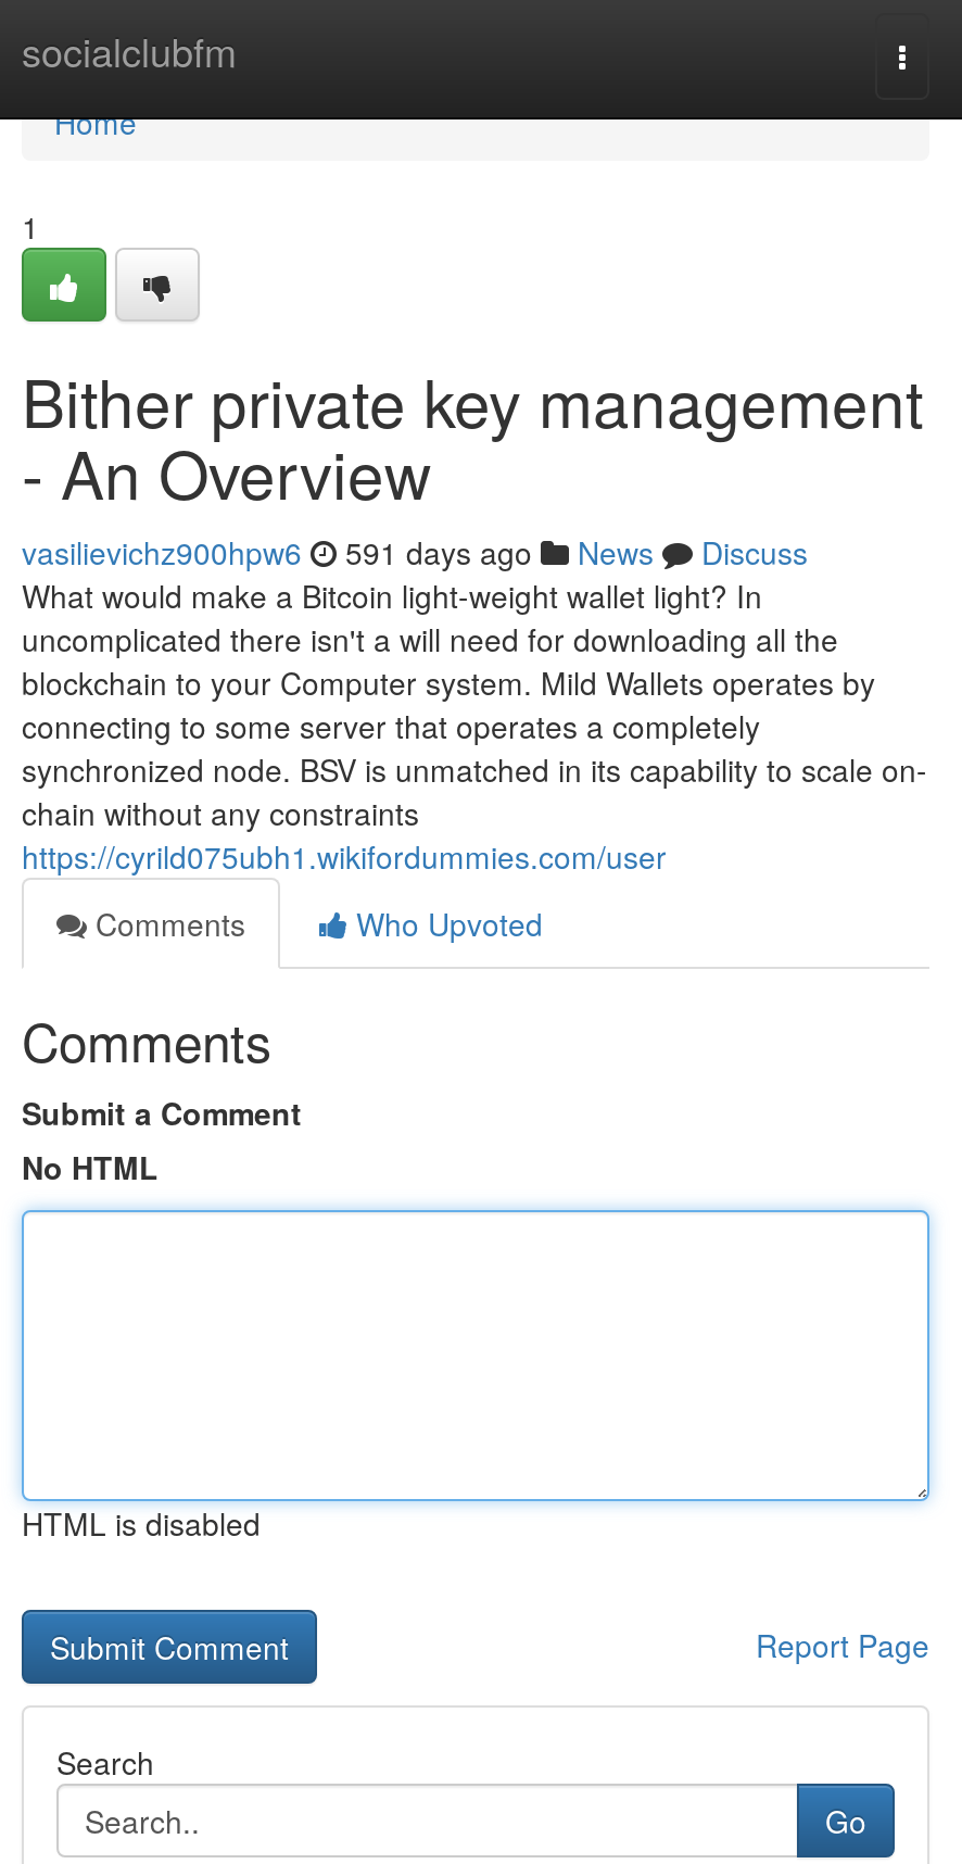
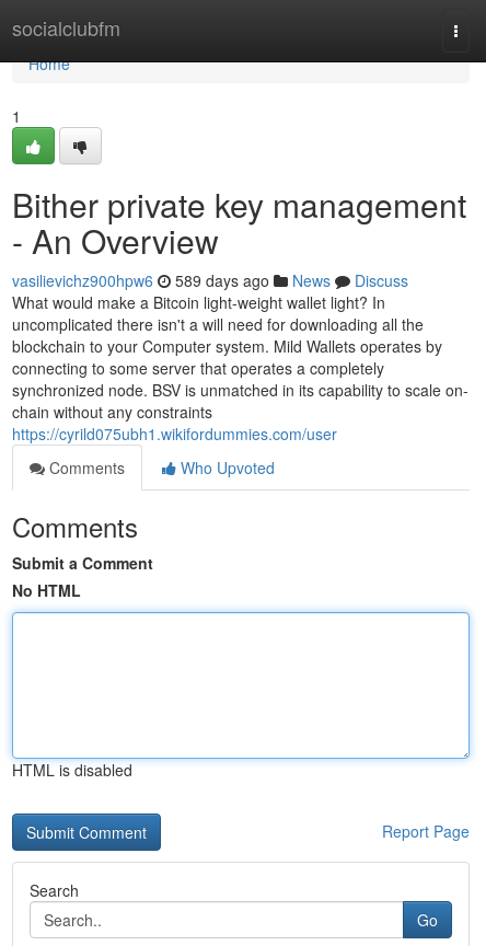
- vasilievichz900hpw6 591 days ago News Discuss
+ vasilievichz900hpw6 589 days ago News Discuss
